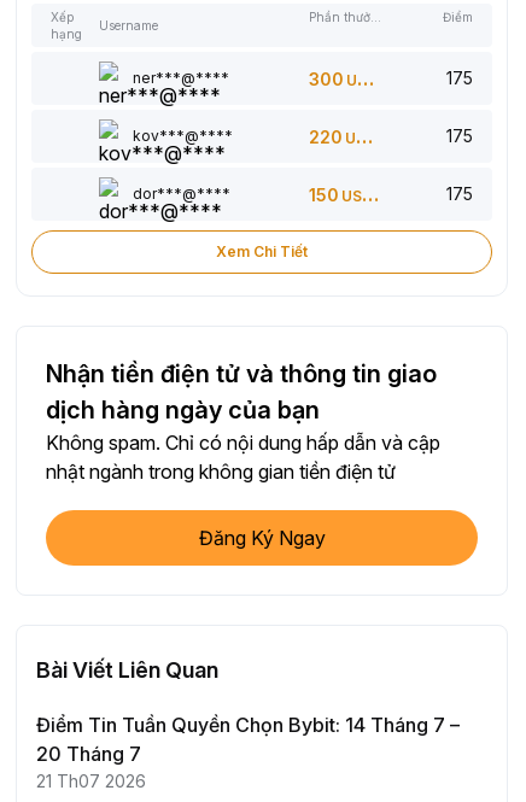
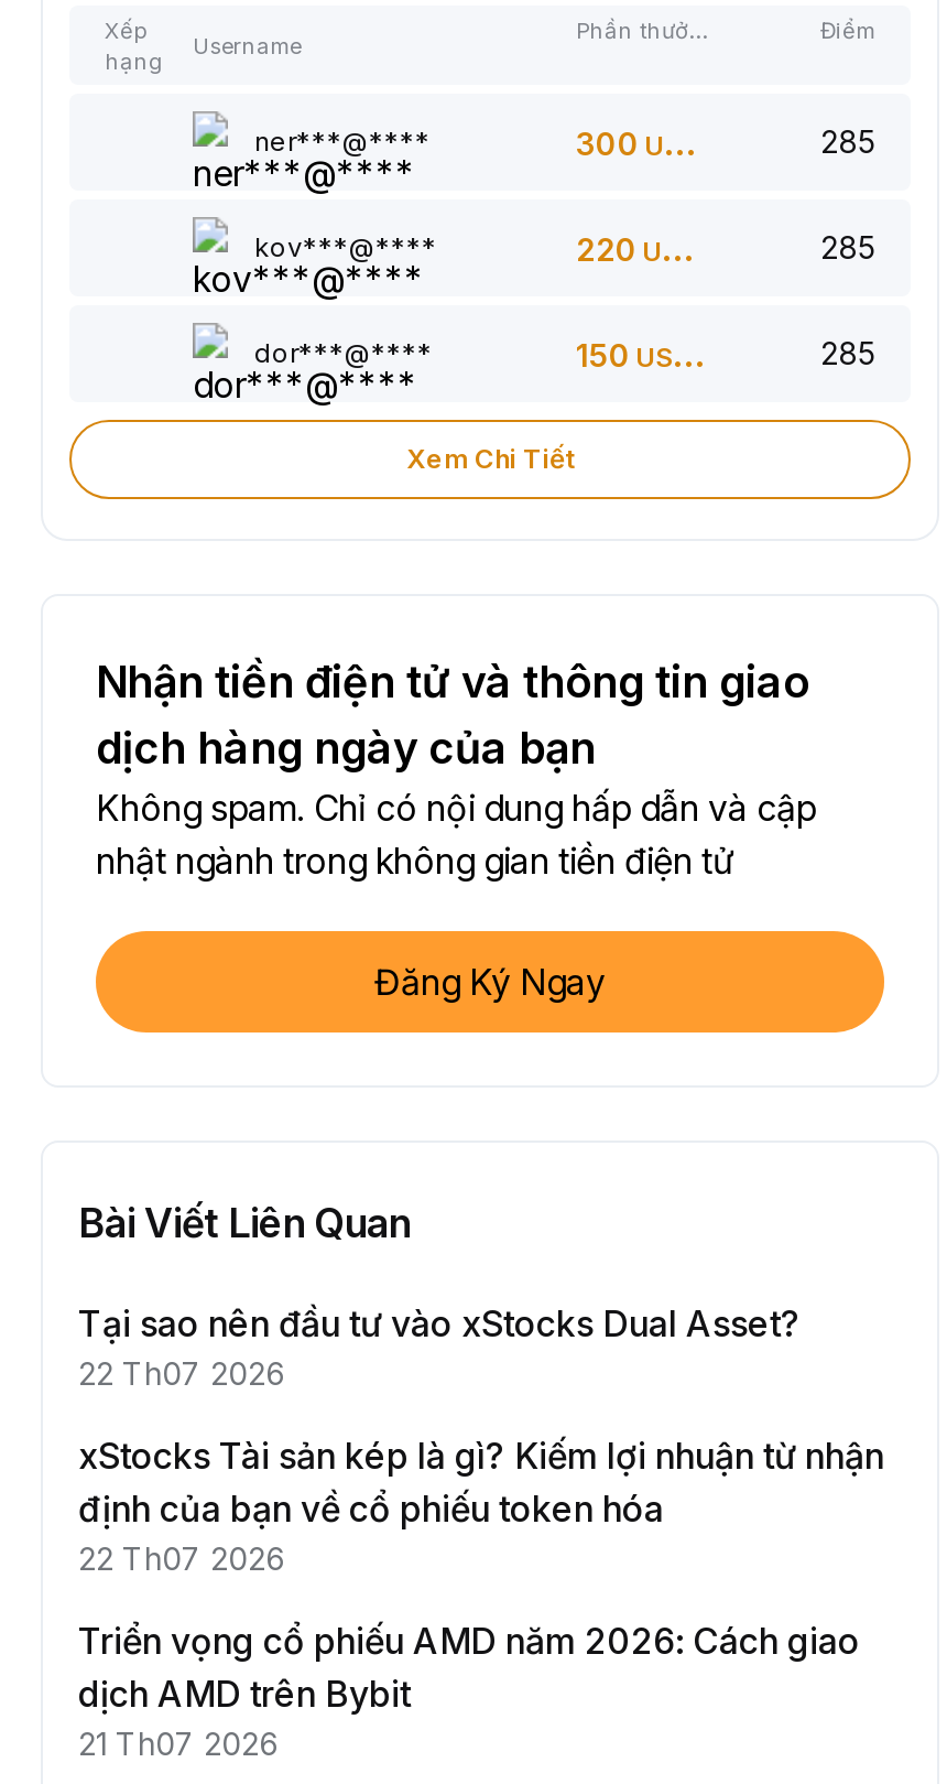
- 175
+ 285

- 175
+ 285

- 175
+ 285

- Điểm Tin Tuần Quyền Chọn Bybit: 14 Tháng 7 –
- 20 Tháng 7
+ Tại sao nên đầu tư vào xStocks Dual Asset?
+ 22 Th07 2026
+ xStocks Tài sản kép là gì? Kiếm lợi nhuận từ nhận
+ định của bạn về cổ phiếu token hóa
+ 22 Th07 2026
+ Triển vọng cổ phiếu AMD năm 2026: Cách giao
+ dịch AMD trên Bybit
